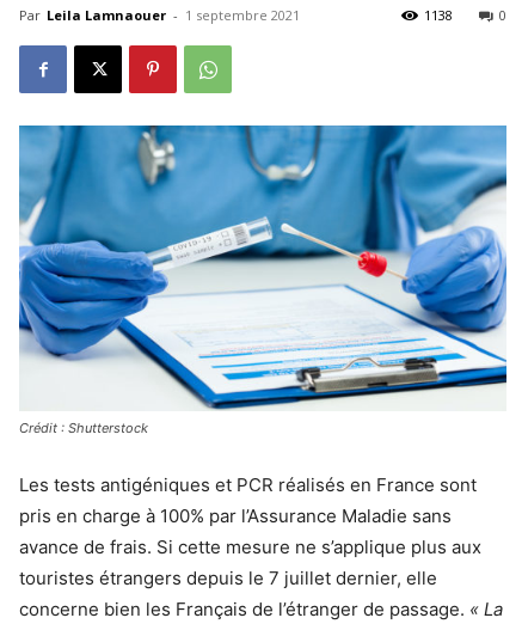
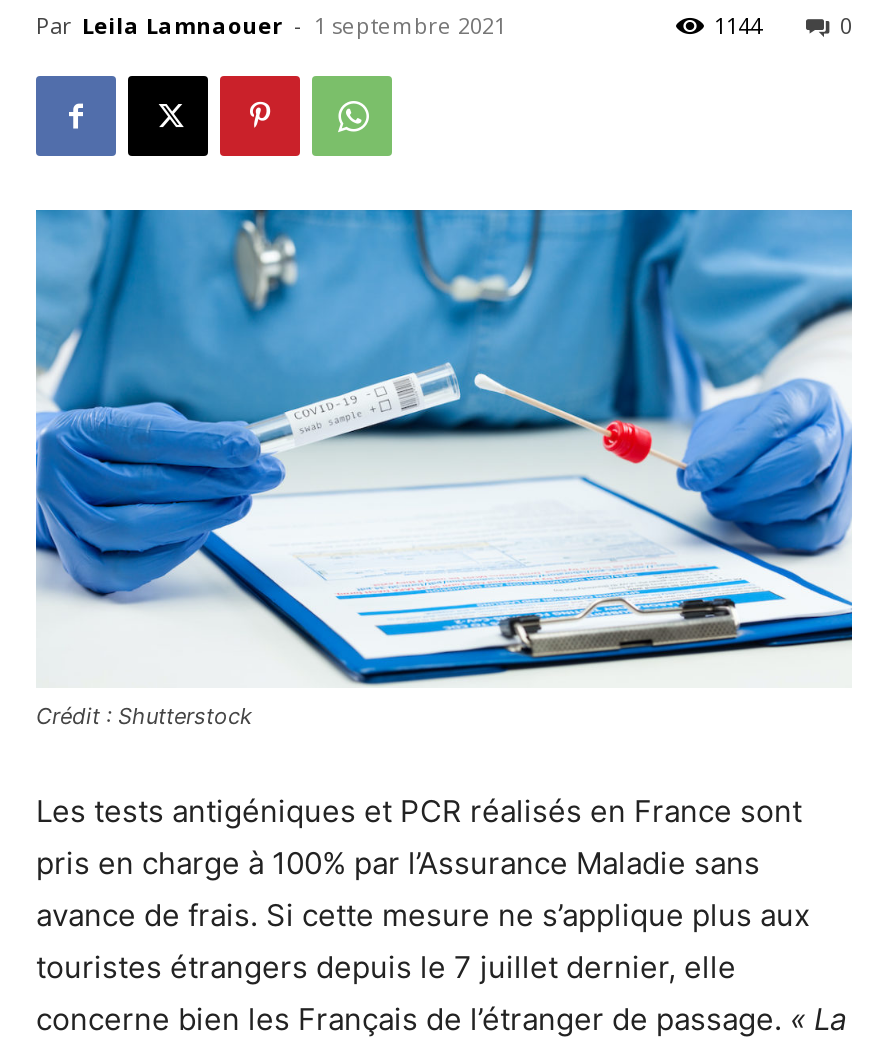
- 1138
+ 1144
